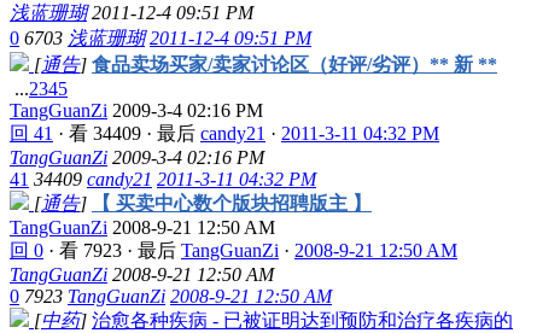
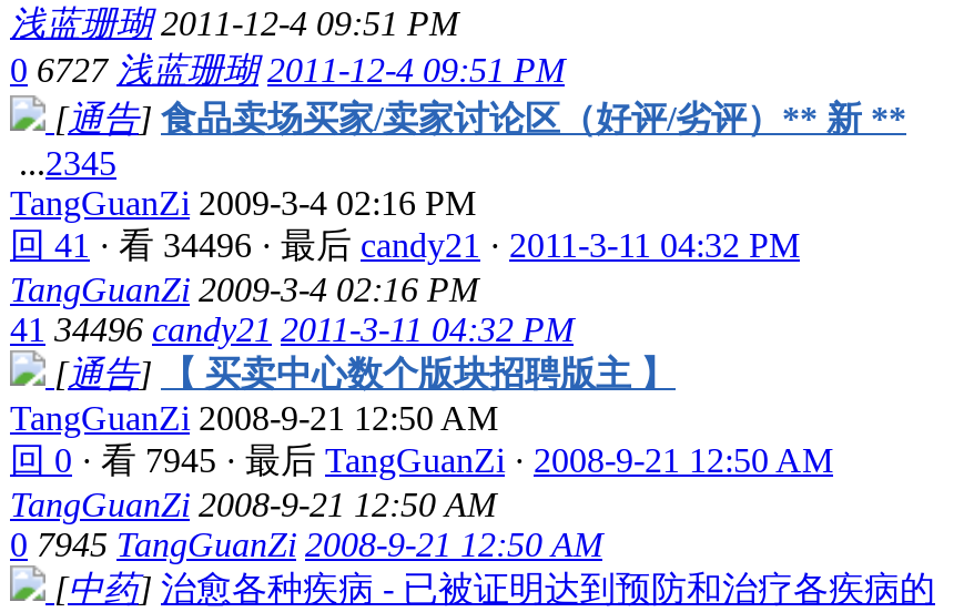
- 0 6703 浅蓝珊瑚 2011-12-4 09:51 PM
+ 0 6727 浅蓝珊瑚 2011-12-4 09:51 PM

- 回 41 · 看 34409 · 最后candy21 · 2011-3-11 04:32 PM
+ 回 41 · 看 34496 · 最后candy21 · 2011-3-11 04:32 PM

- 41 34409 candy21 2011-3-11 04:32 PM
+ 41 34496 candy21 2011-3-11 04:32 PM

- 回 0 · 看 7923 · 最后TangGuanZi · 2008-9-21 12:50 AM
+ 回 0 · 看 7945 · 最后TangGuanZi · 2008-9-21 12:50 AM

- 0 7923 TangGuanZi 2008-9-21 12:50 AM
+ 0 7945 TangGuanZi 2008-9-21 12:50 AM
